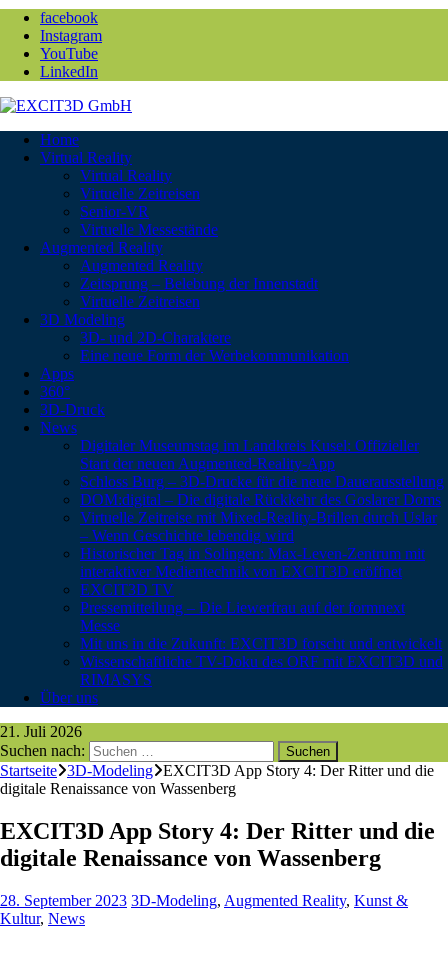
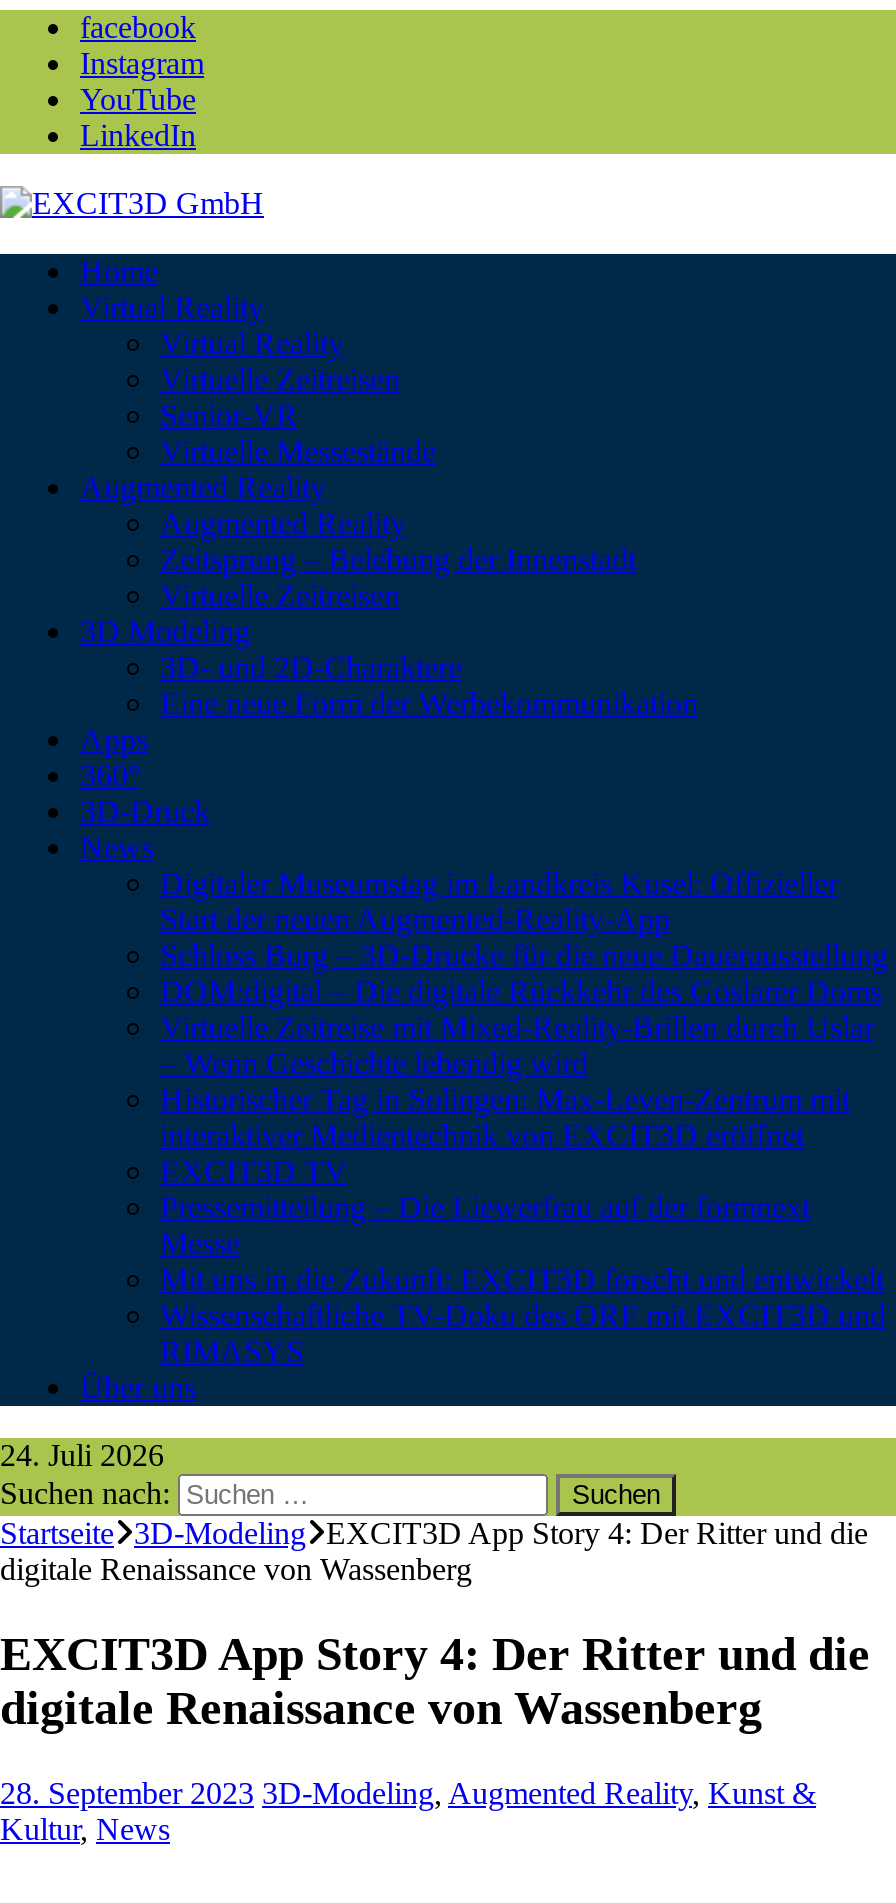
- 21. Juli 2026
+ 24. Juli 2026
